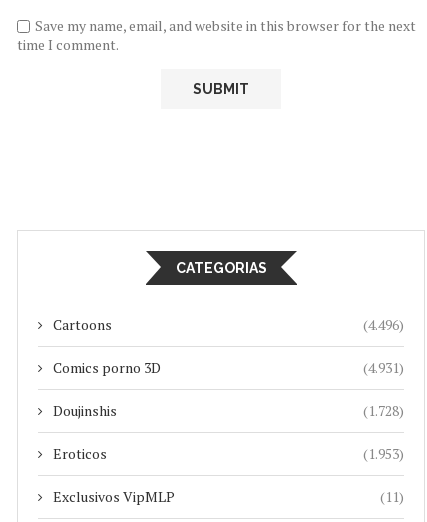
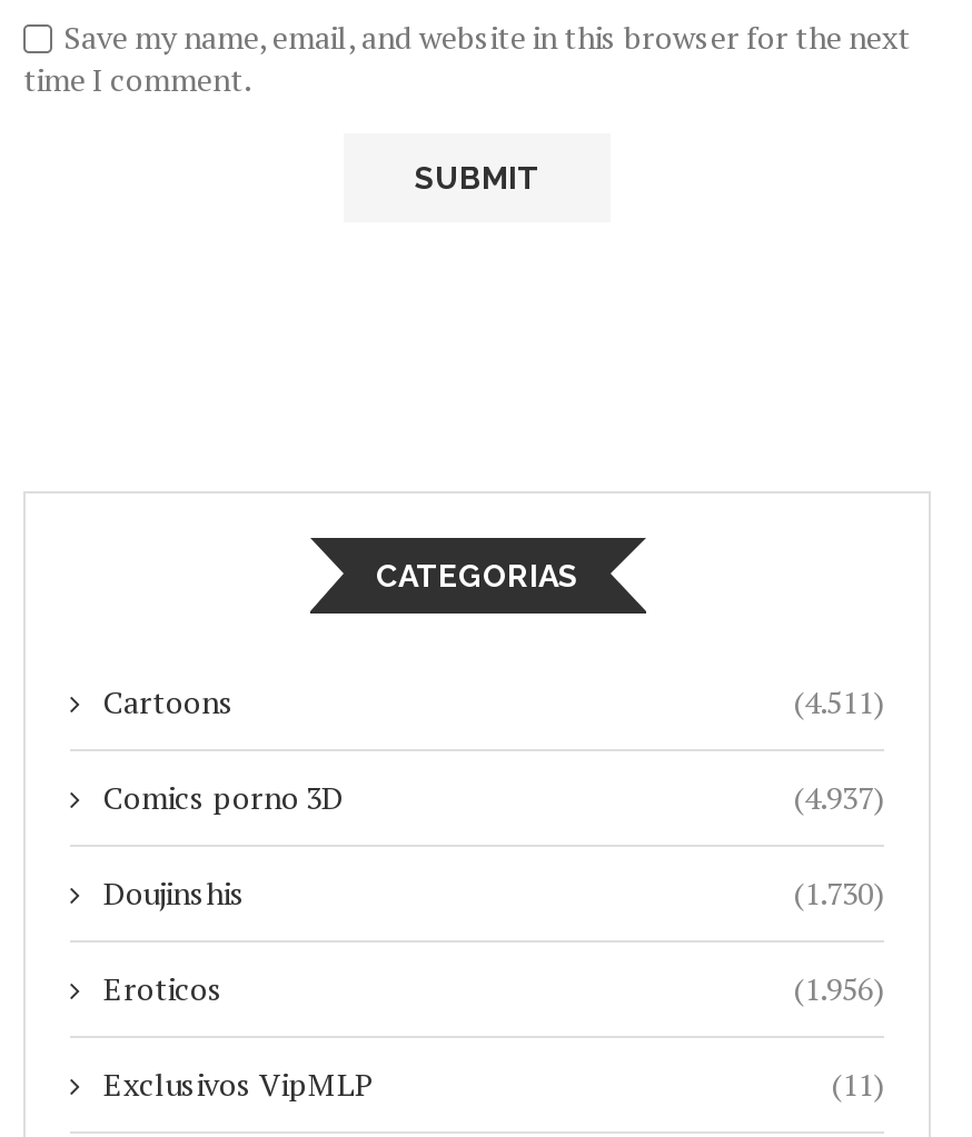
- (4.496)
+ (4.511)

- (4.931)
+ (4.937)

- (1.728)
+ (1.730)

- (1.953)
+ (1.956)
